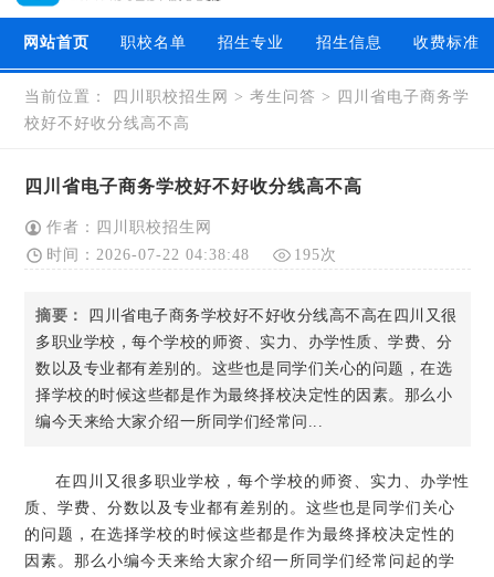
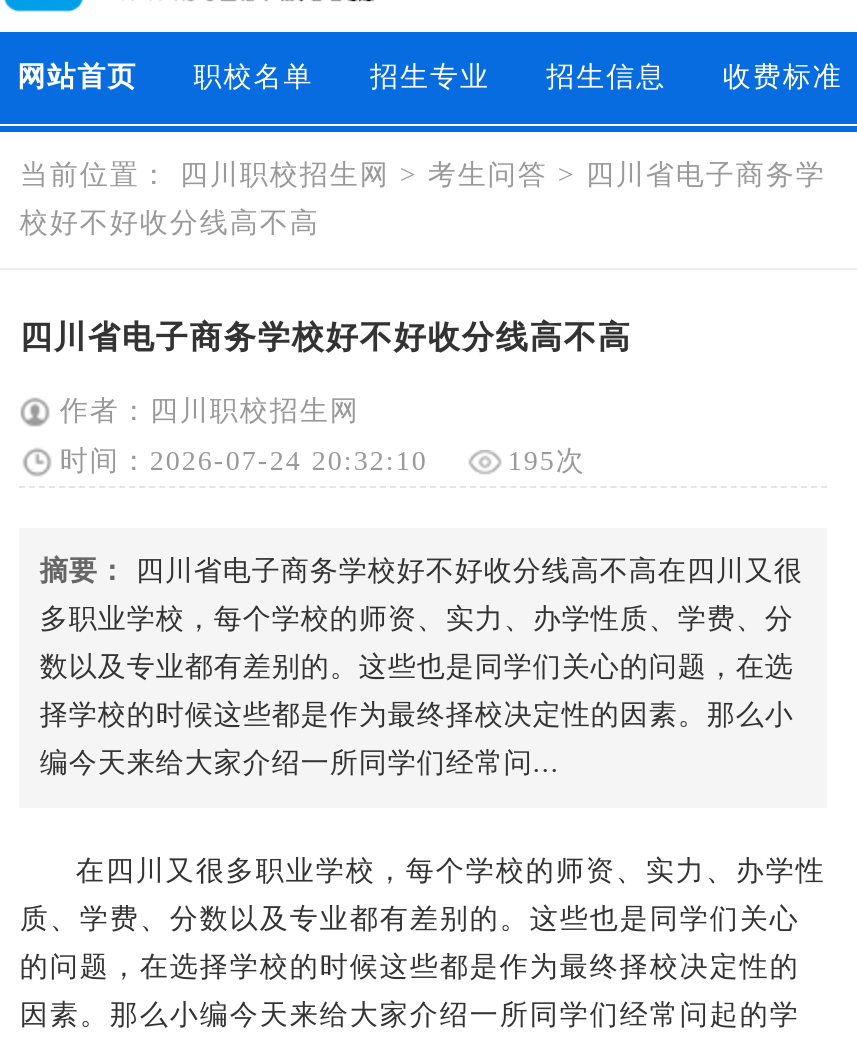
- 时间：2026-07-22 04:38:48
+ 时间：2026-07-24 20:32:10
